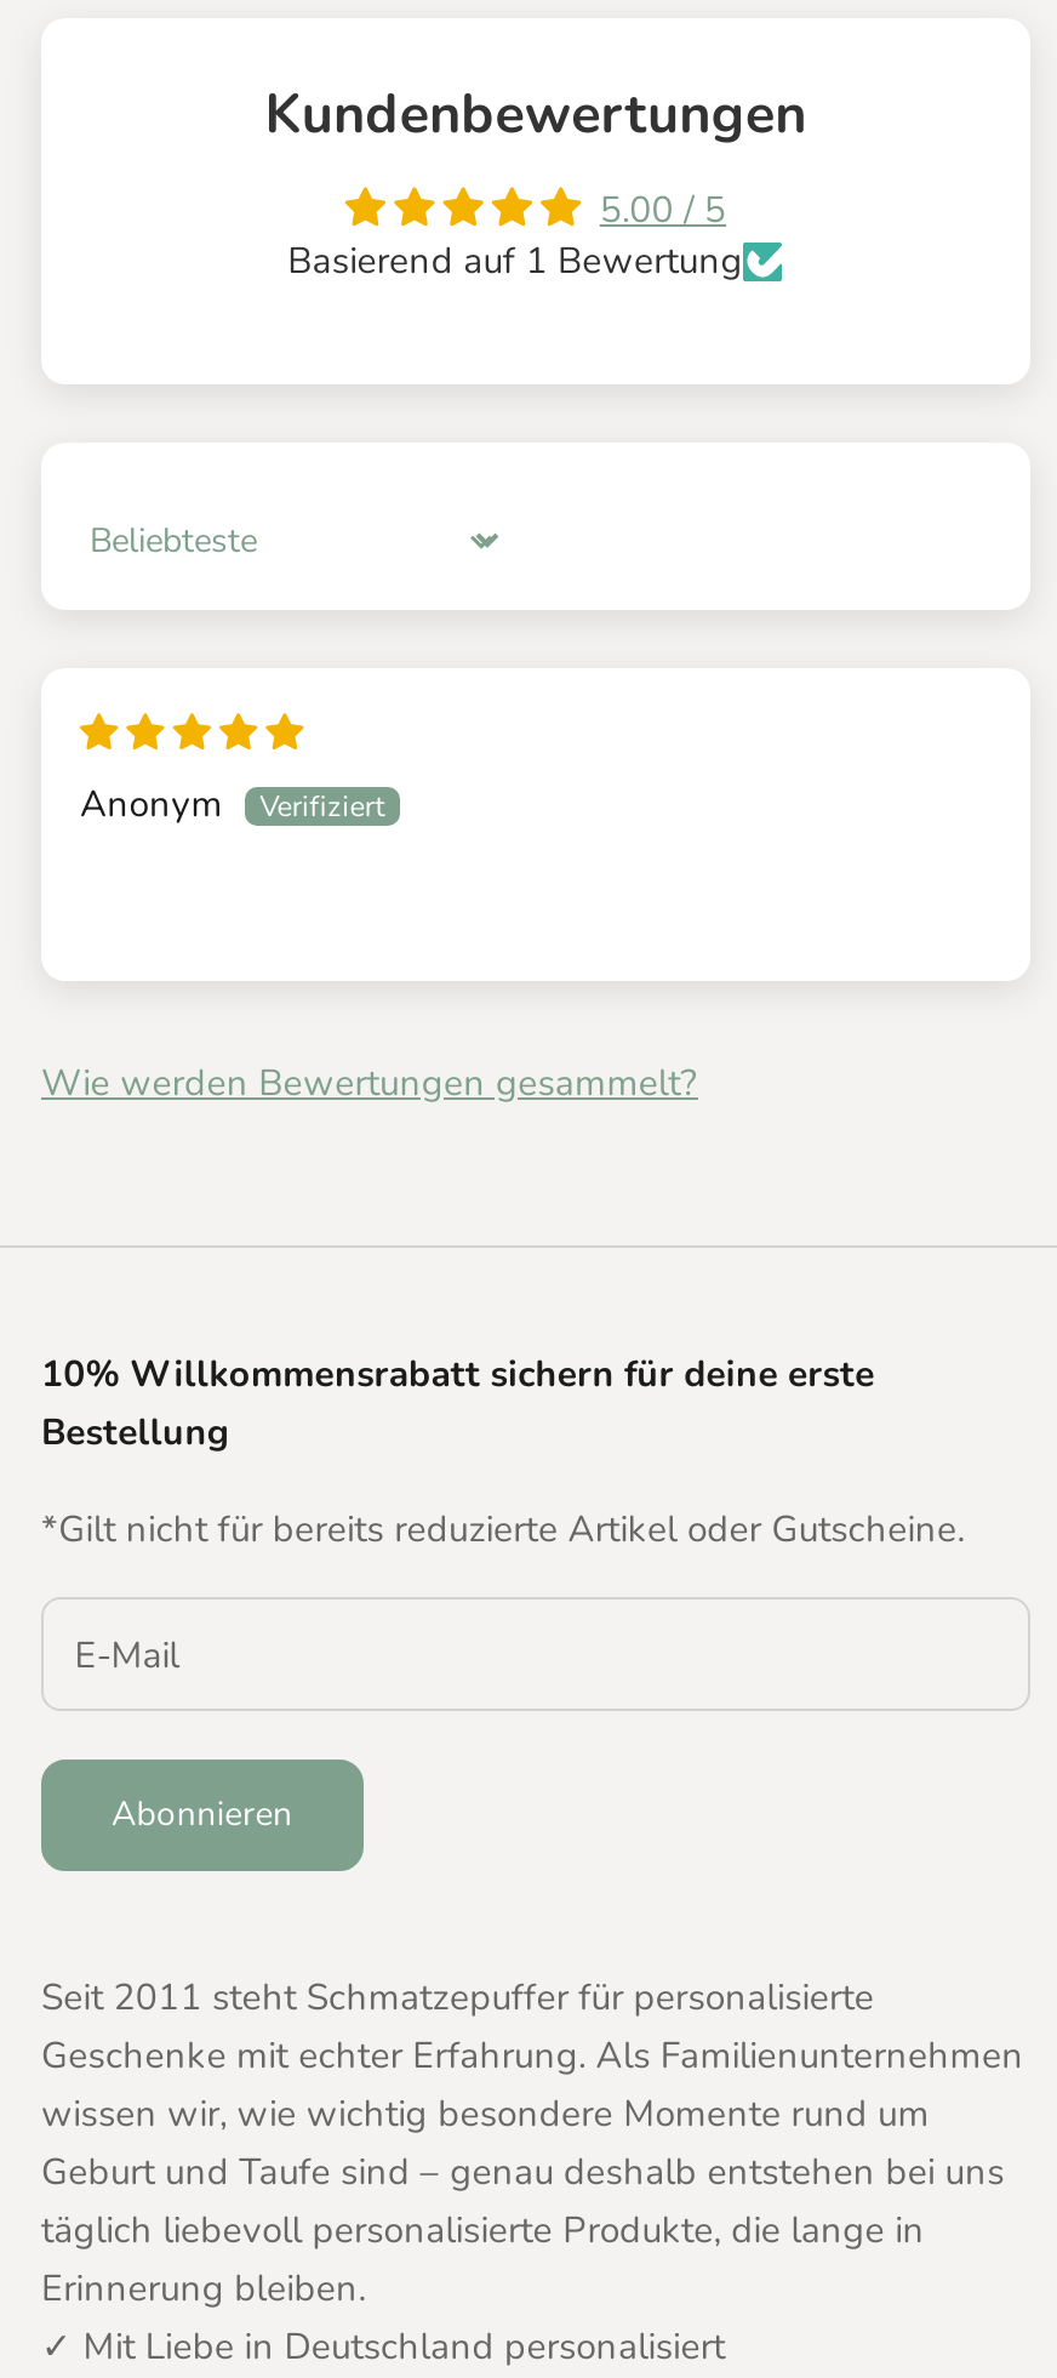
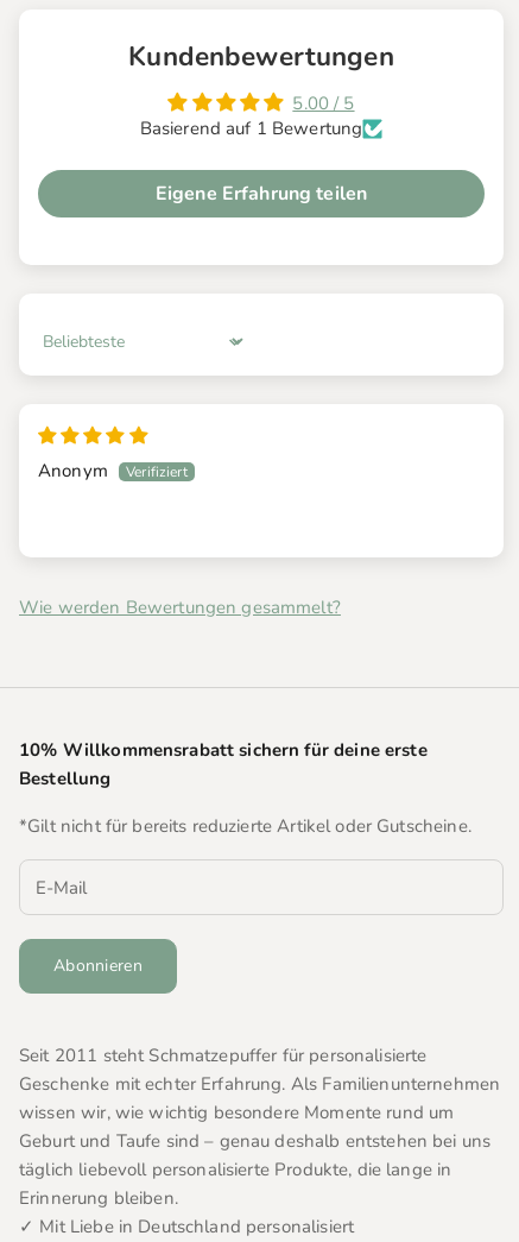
+ Eigene Erfahrung teilen
